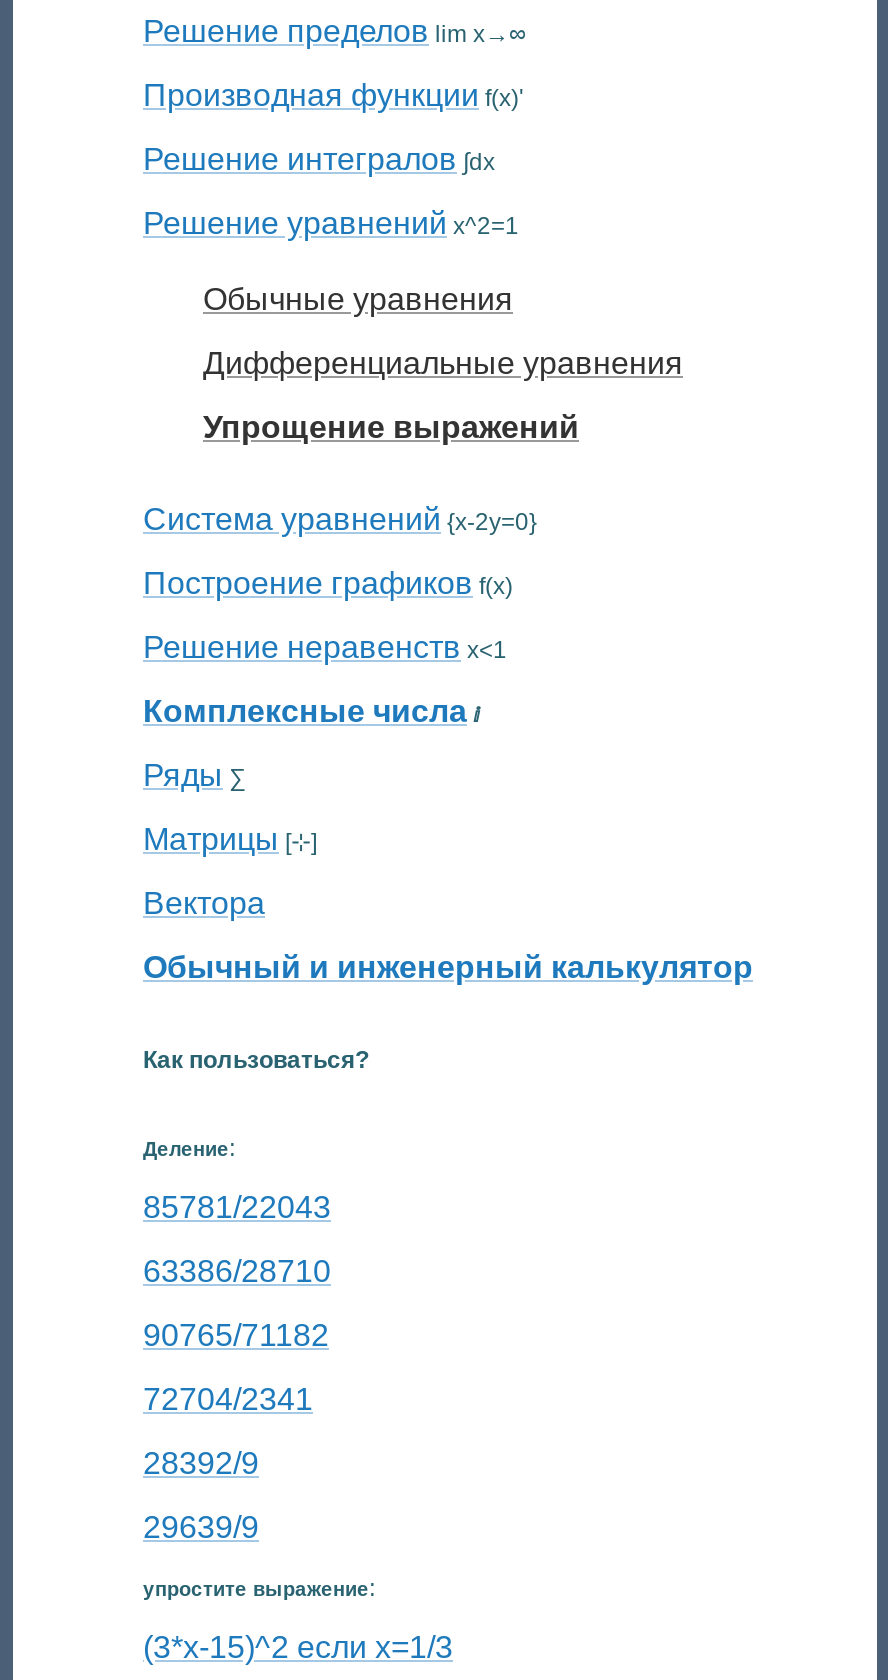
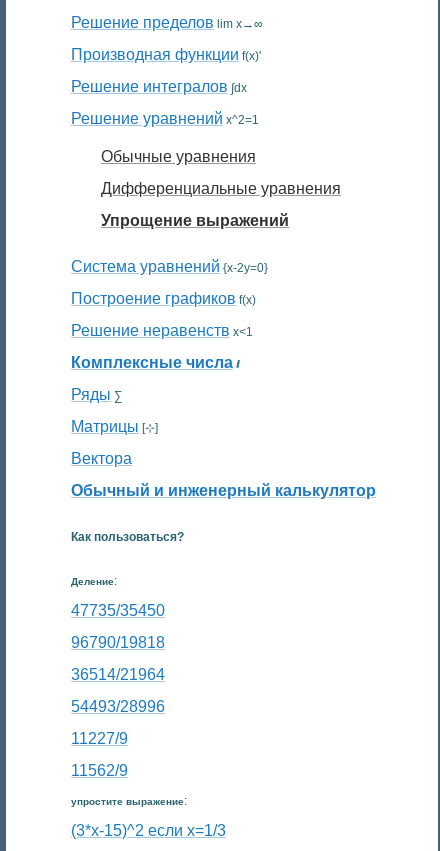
- 85781/22043
+ 47735/35450

- 63386/28710
+ 96790/19818

- 90765/71182
+ 36514/21964

- 72704/2341
+ 54493/28996

- 28392/9
+ 11227/9

- 29639/9
+ 11562/9
